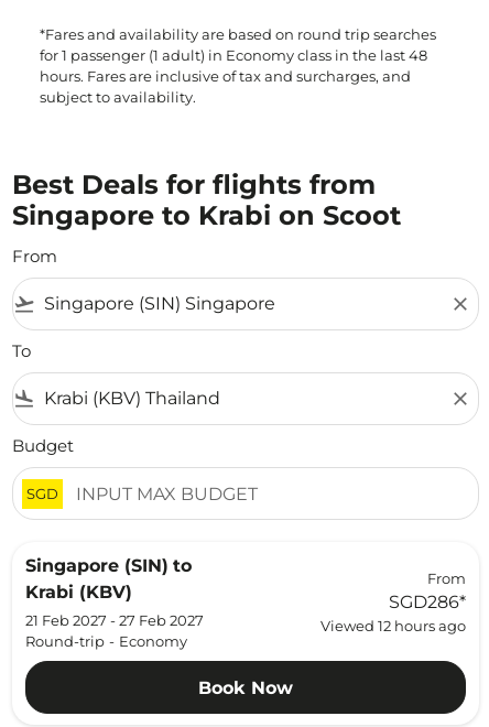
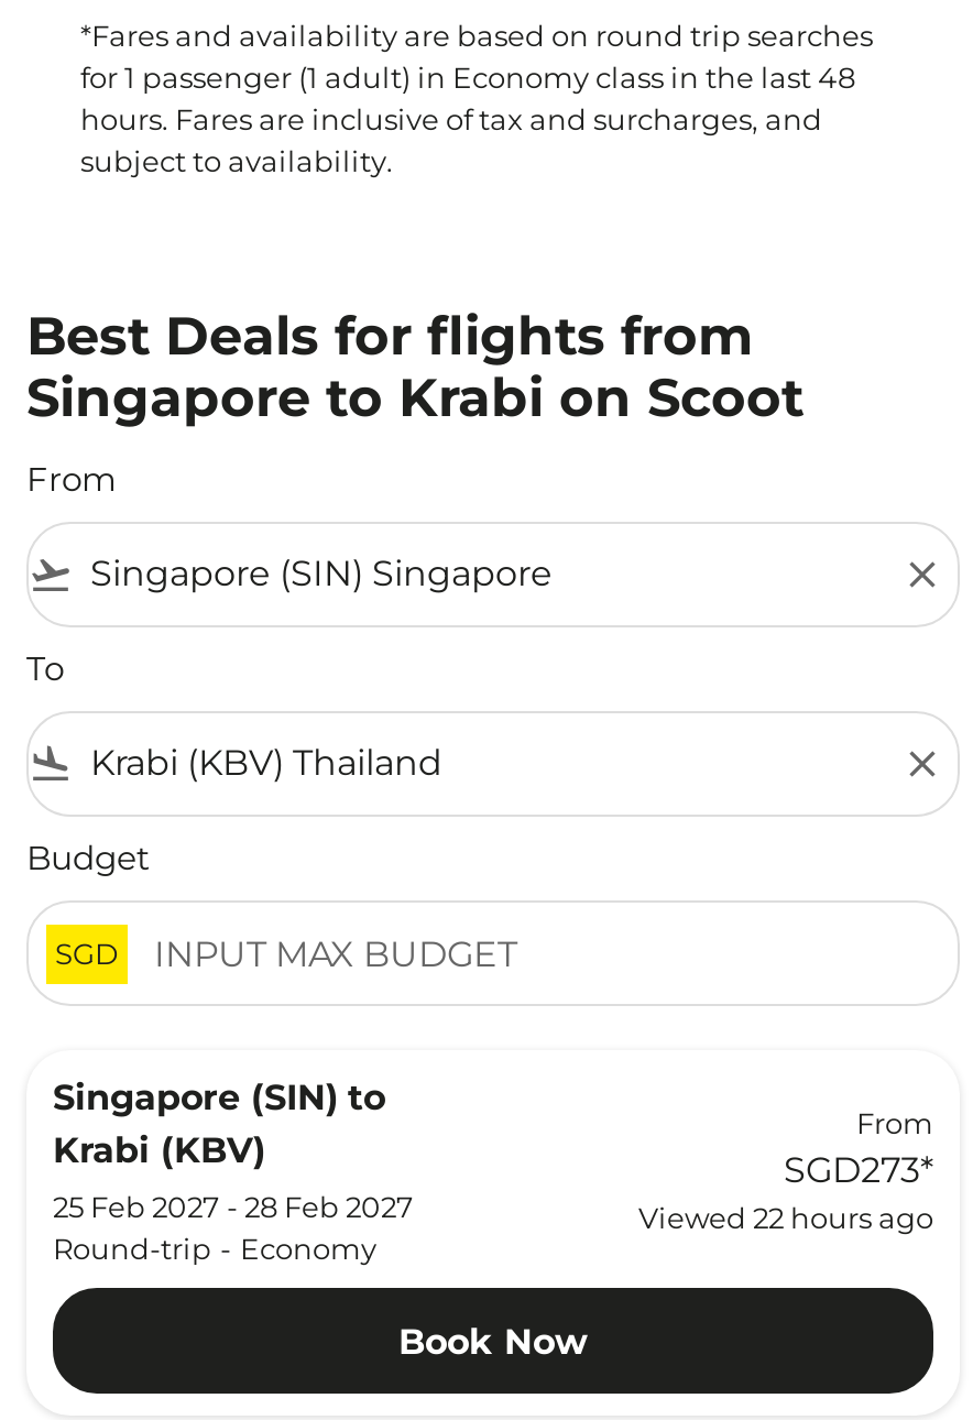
- SGD286*
- Viewed 12 hours ago
+ SGD273*
+ Viewed 22 hours ago

- 21 Feb 2027 - 27 Feb 2027
+ 25 Feb 2027 - 28 Feb 2027
